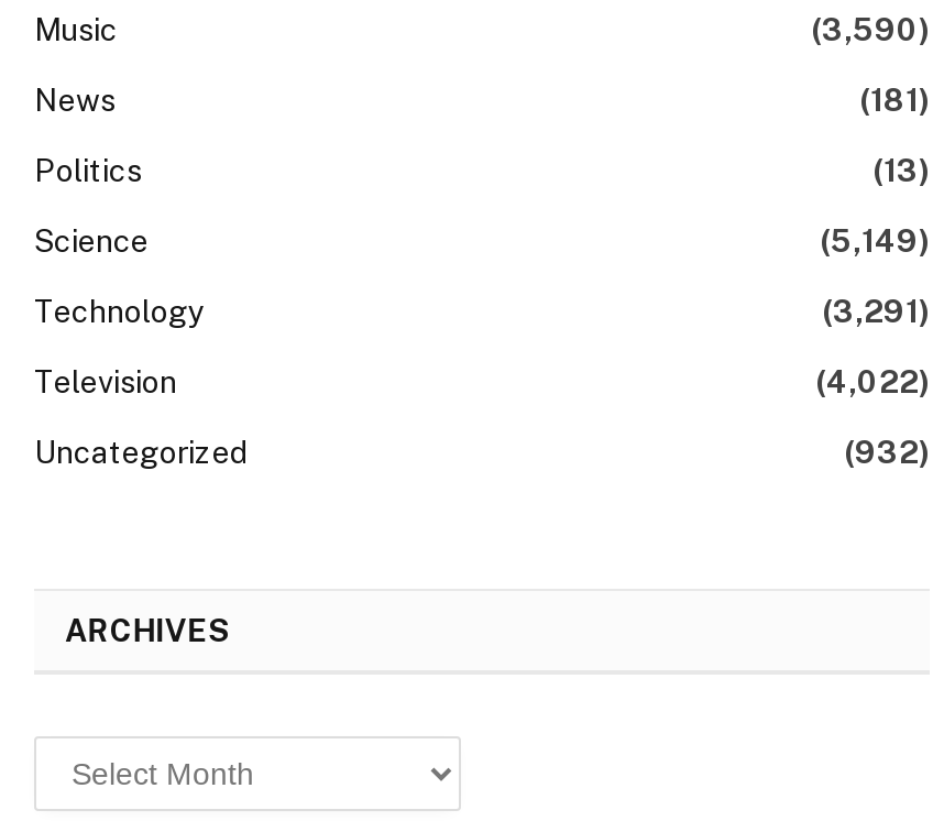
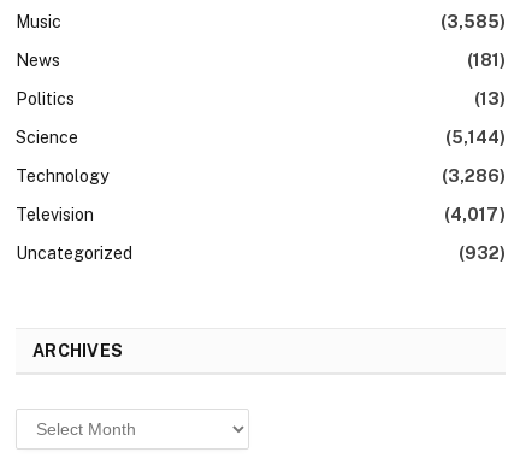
- (3,590)
+ (3,585)

- (5,149)
+ (5,144)

- (3,291)
+ (3,286)

- (4,022)
+ (4,017)
